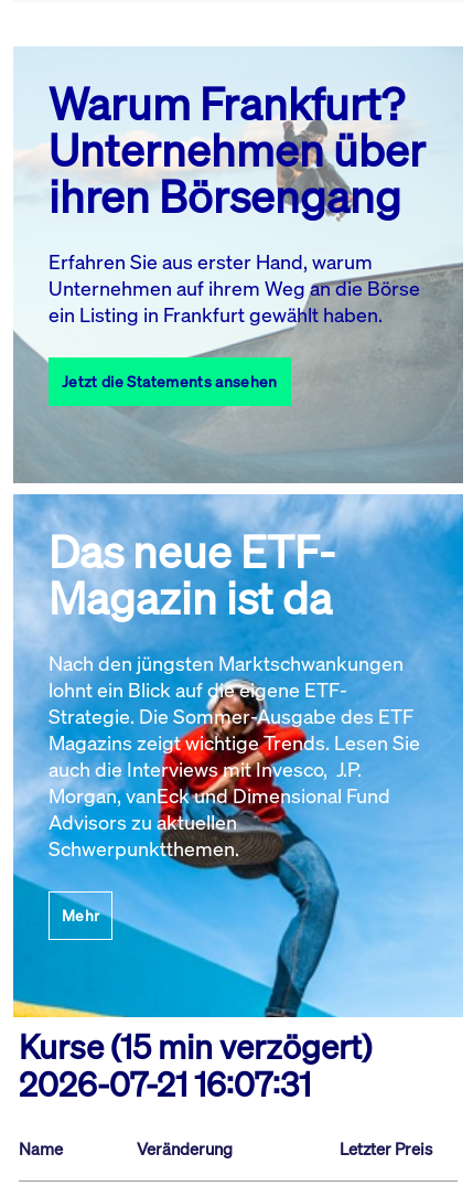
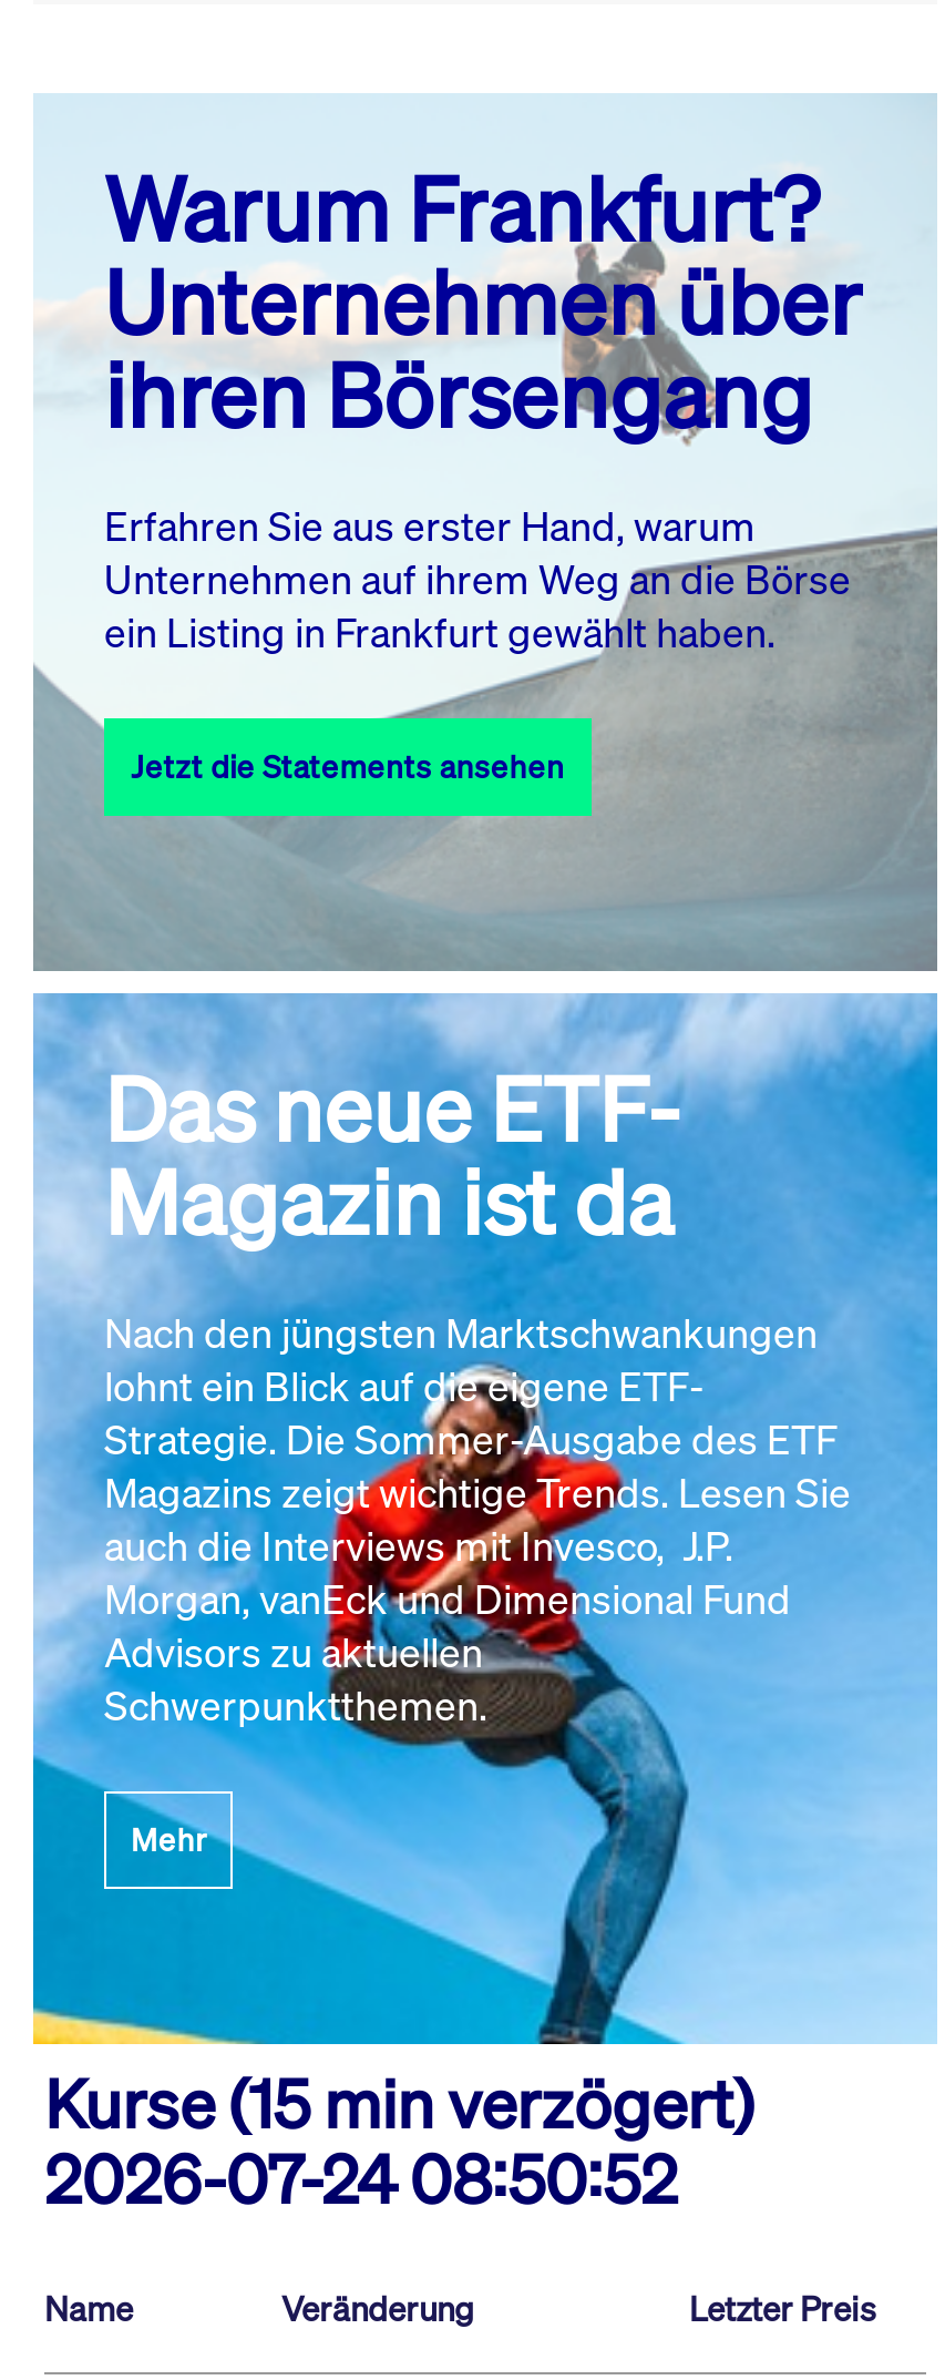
- 2026-07-21 16:07:31
+ 2026-07-24 08:50:52
